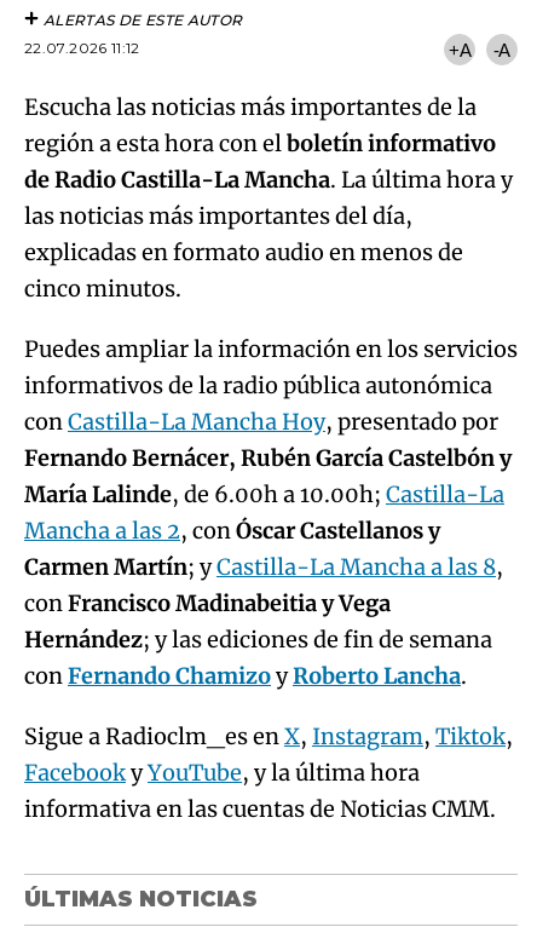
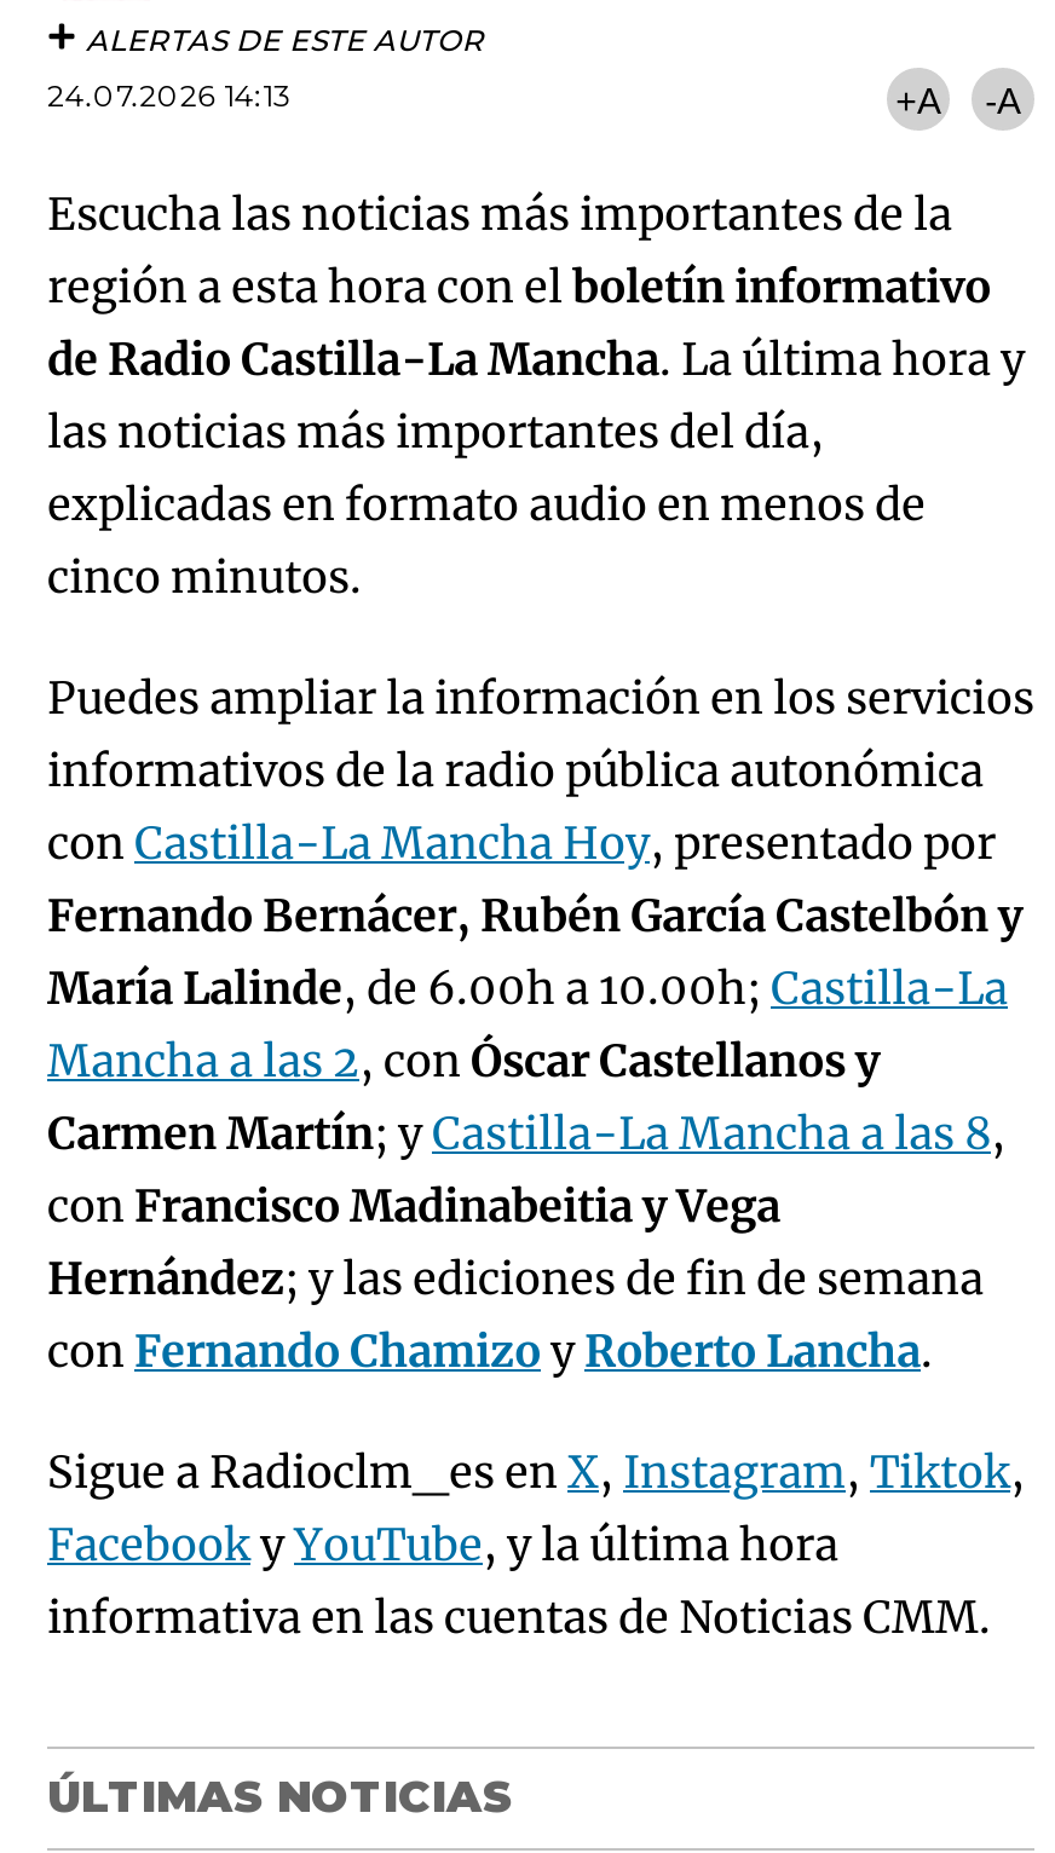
- 22.07.2026 11:12
+ 24.07.2026 14:13
